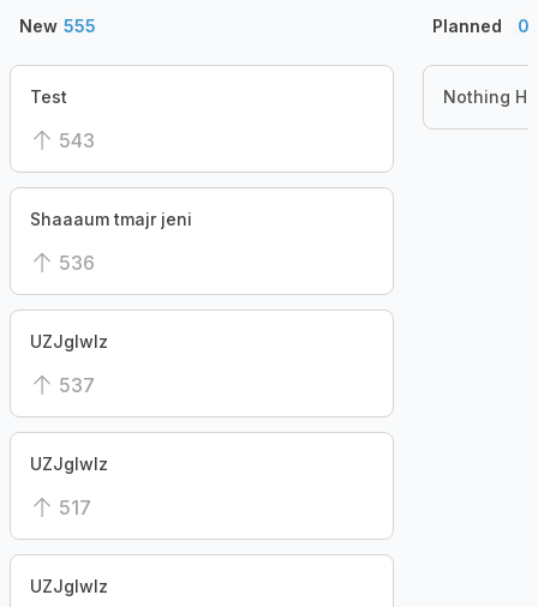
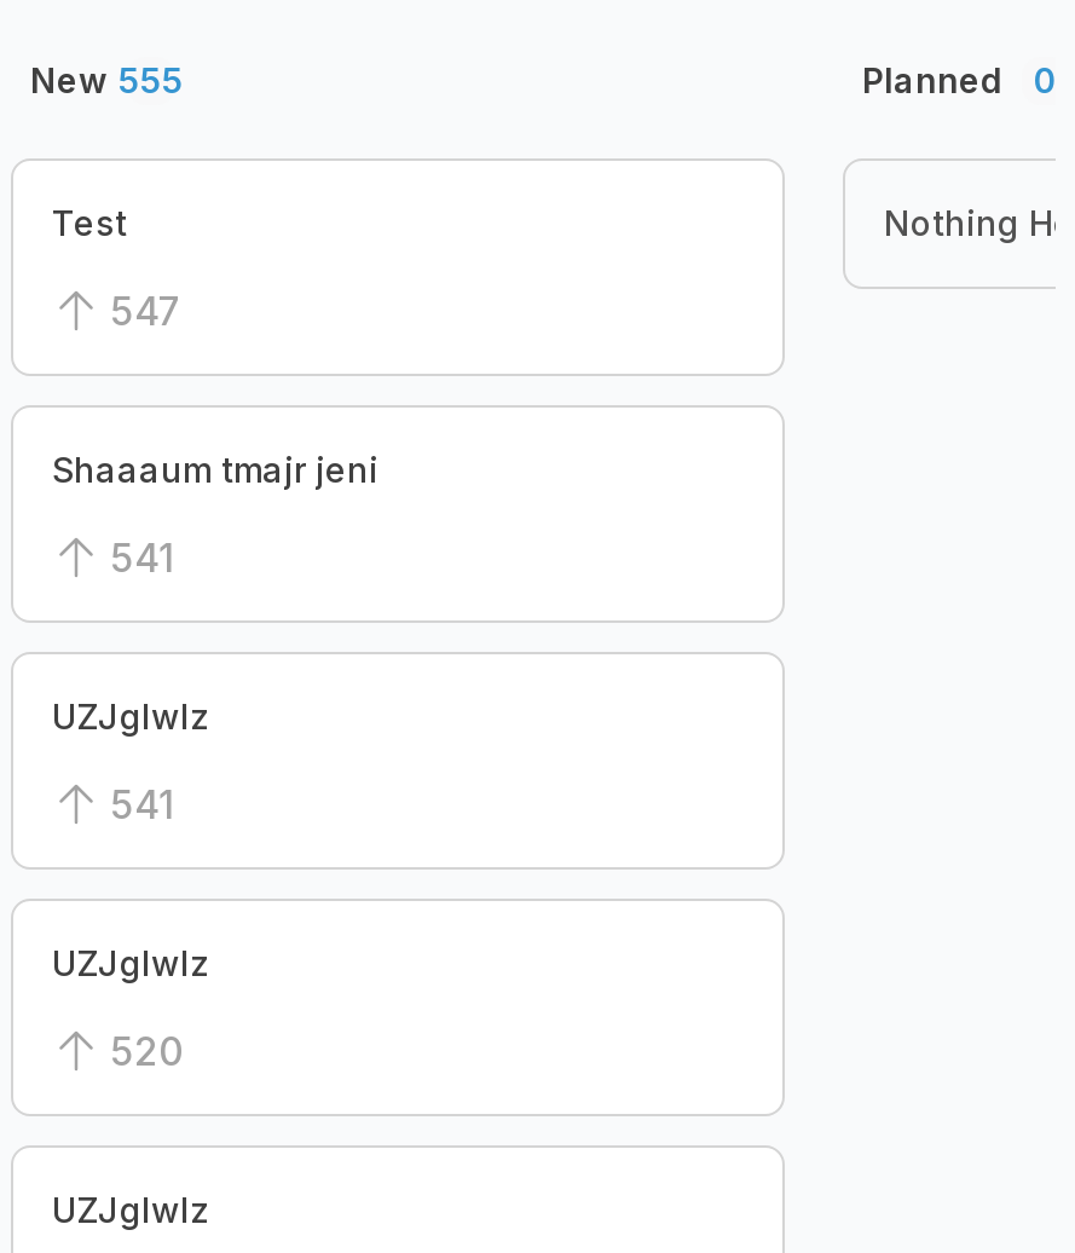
- 543
+ 547

- 536
+ 541

- 537
+ 541

- 517
+ 520
